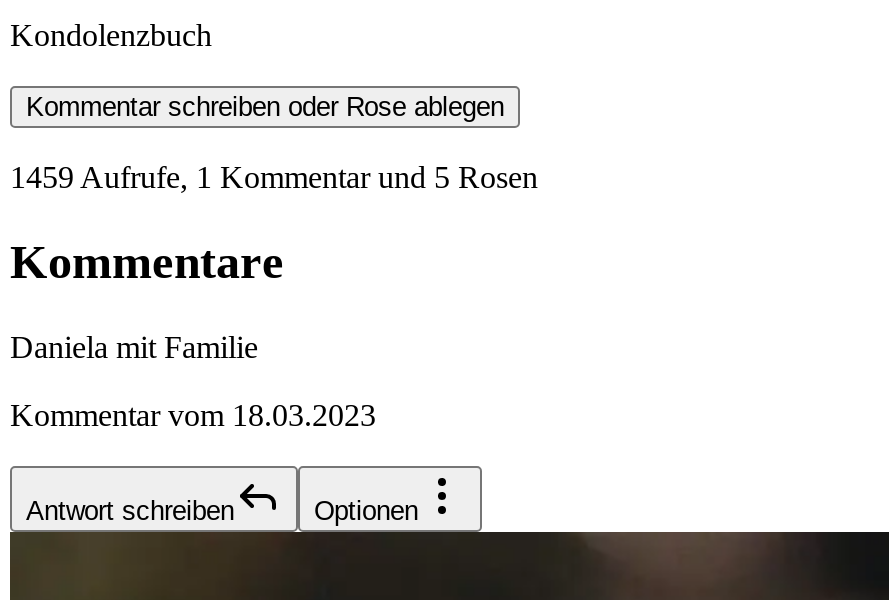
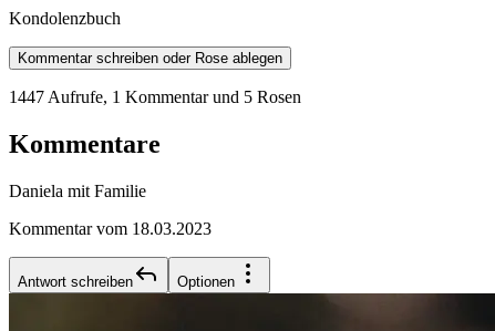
- 1459 Aufrufe, 1 Kommentar und 5 Rosen
+ 1447 Aufrufe, 1 Kommentar und 5 Rosen
